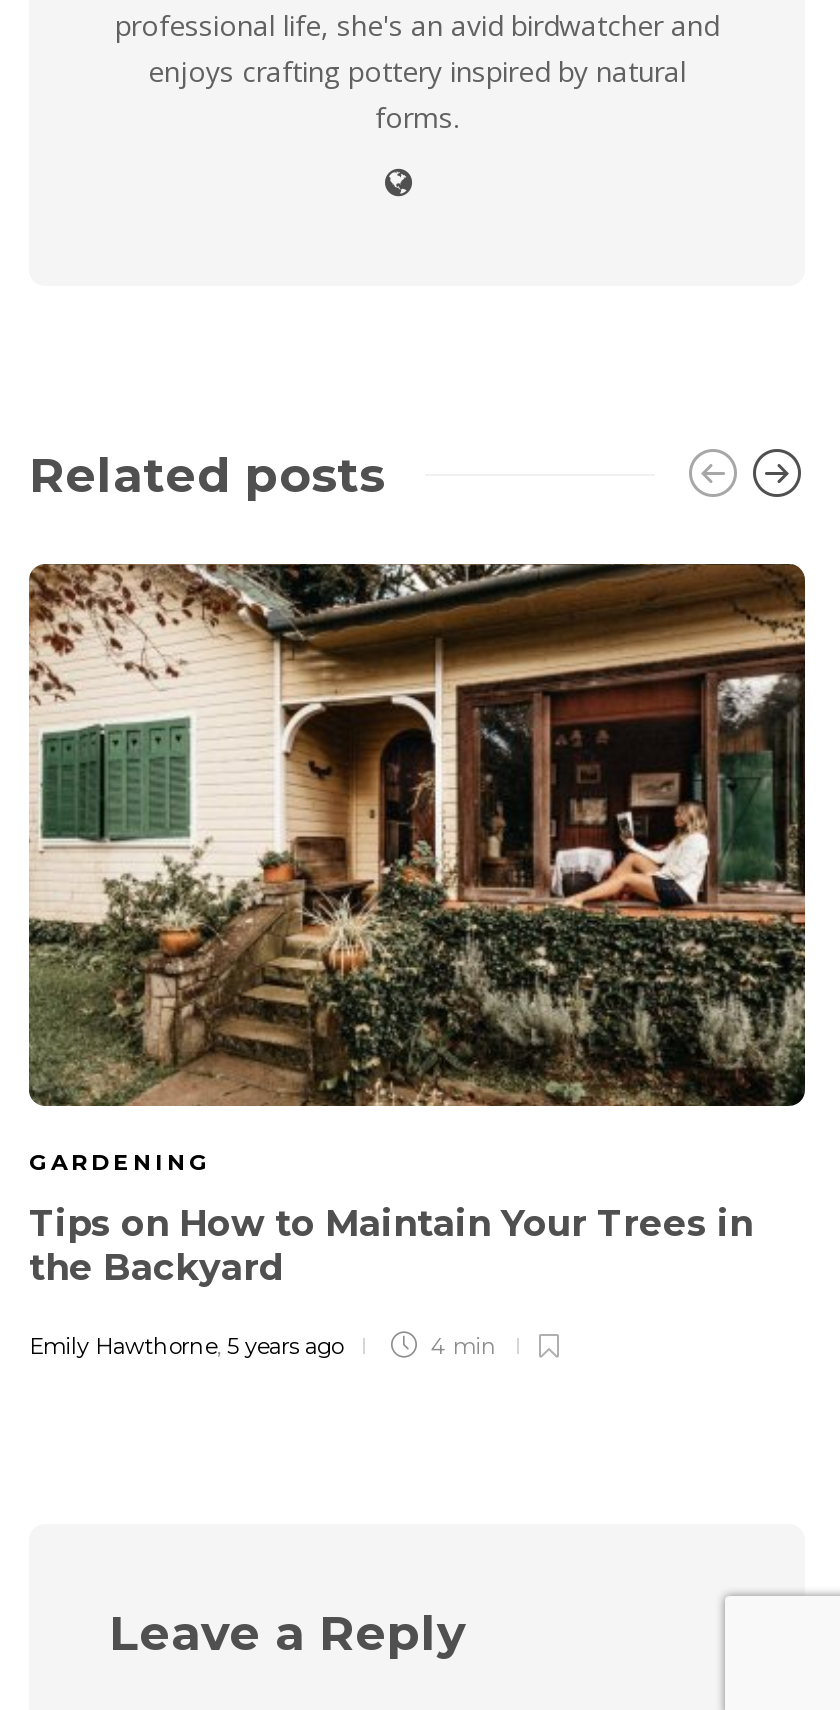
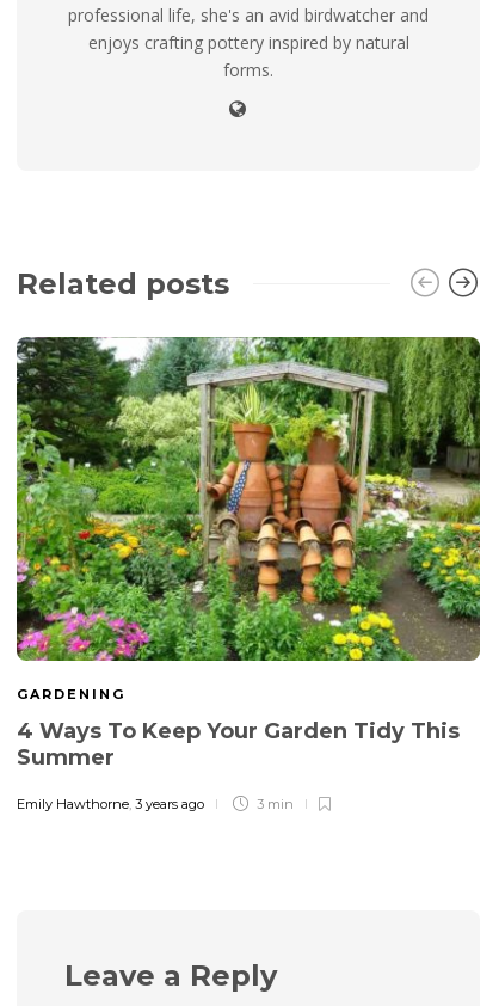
- [image]
+ [image]

- Tips on How to Maintain Your Trees in
- the Backyard
+ 4 Ways To Keep Your Garden Tidy This
+ Summer

- Emily Hawthorne, 5 years ago
- 4 min
+ Emily Hawthorne, 3 years ago
+ 3 min
